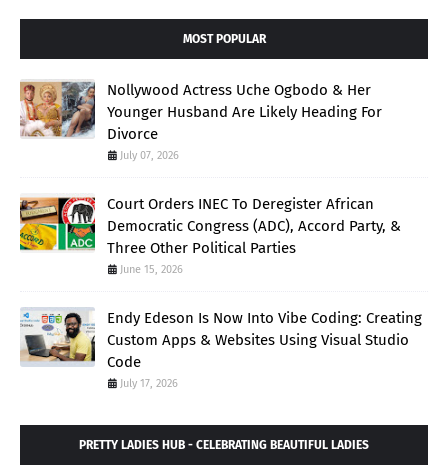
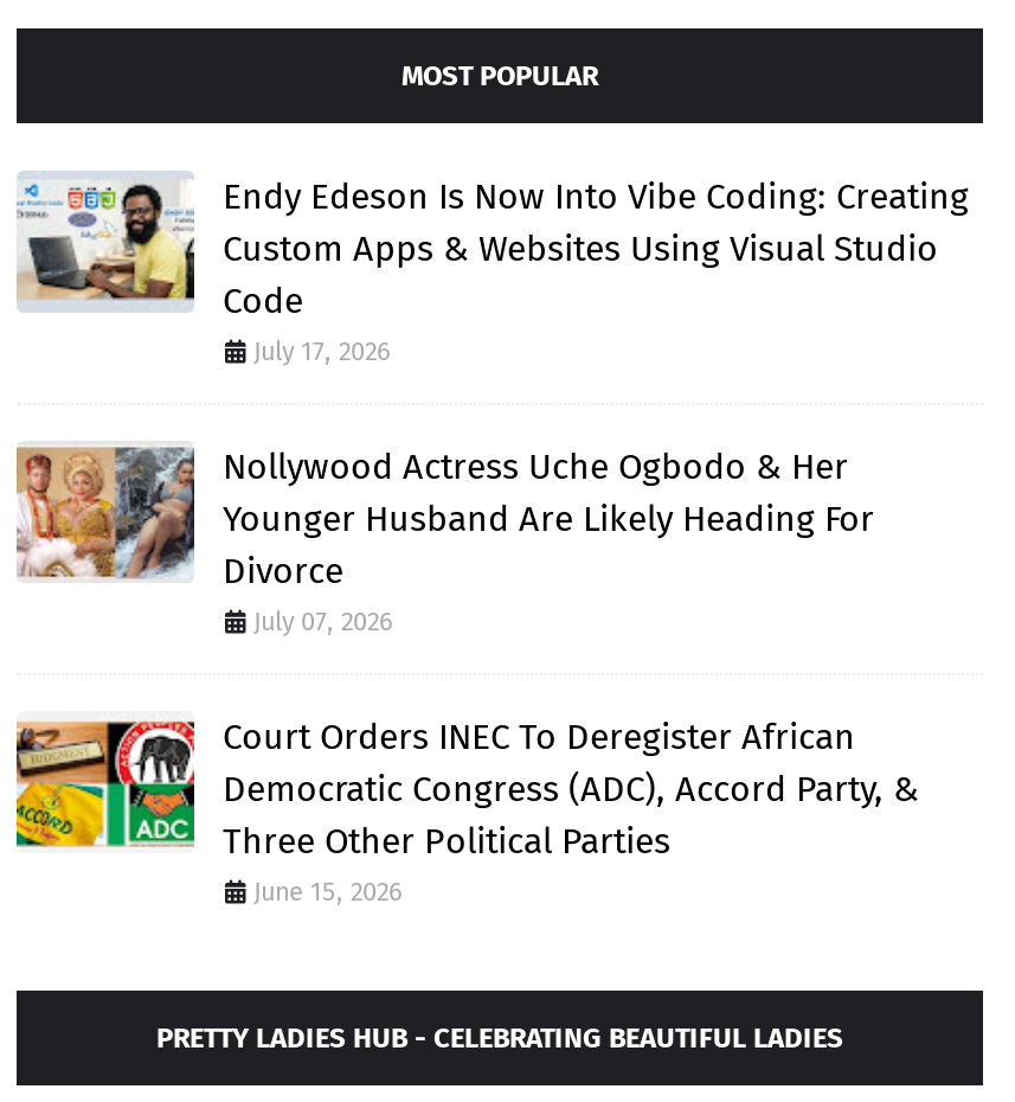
moved down: [image] | Nollywood Actress Uche Ogbodo & Her | Younger Husband Are Likely Heading For | ... | Three Other Political Parties | June 15, 2026

moved up: [image] | Endy Edeson Is Now Into Vibe Coding: Creating | Custom Apps & Websites Using Visual Studio | Code | July 17, 2026
